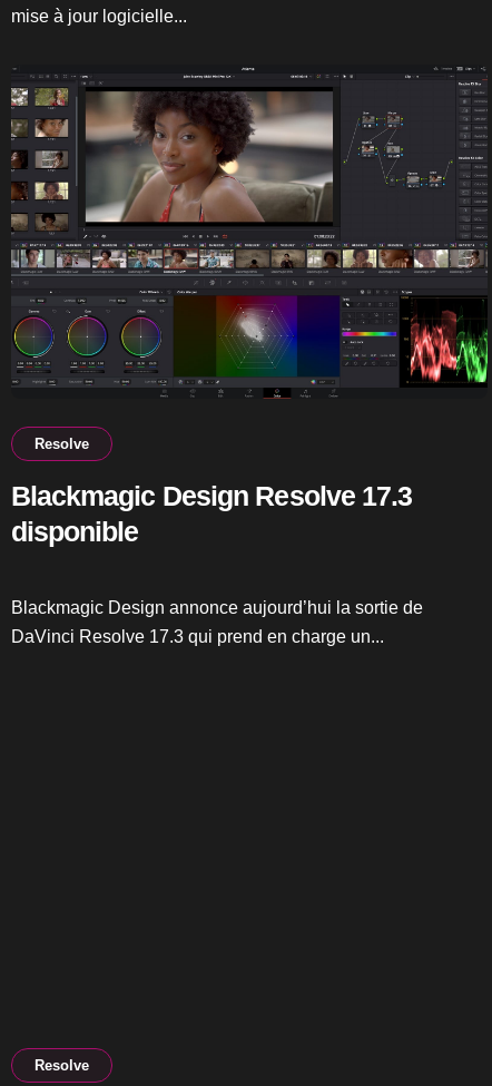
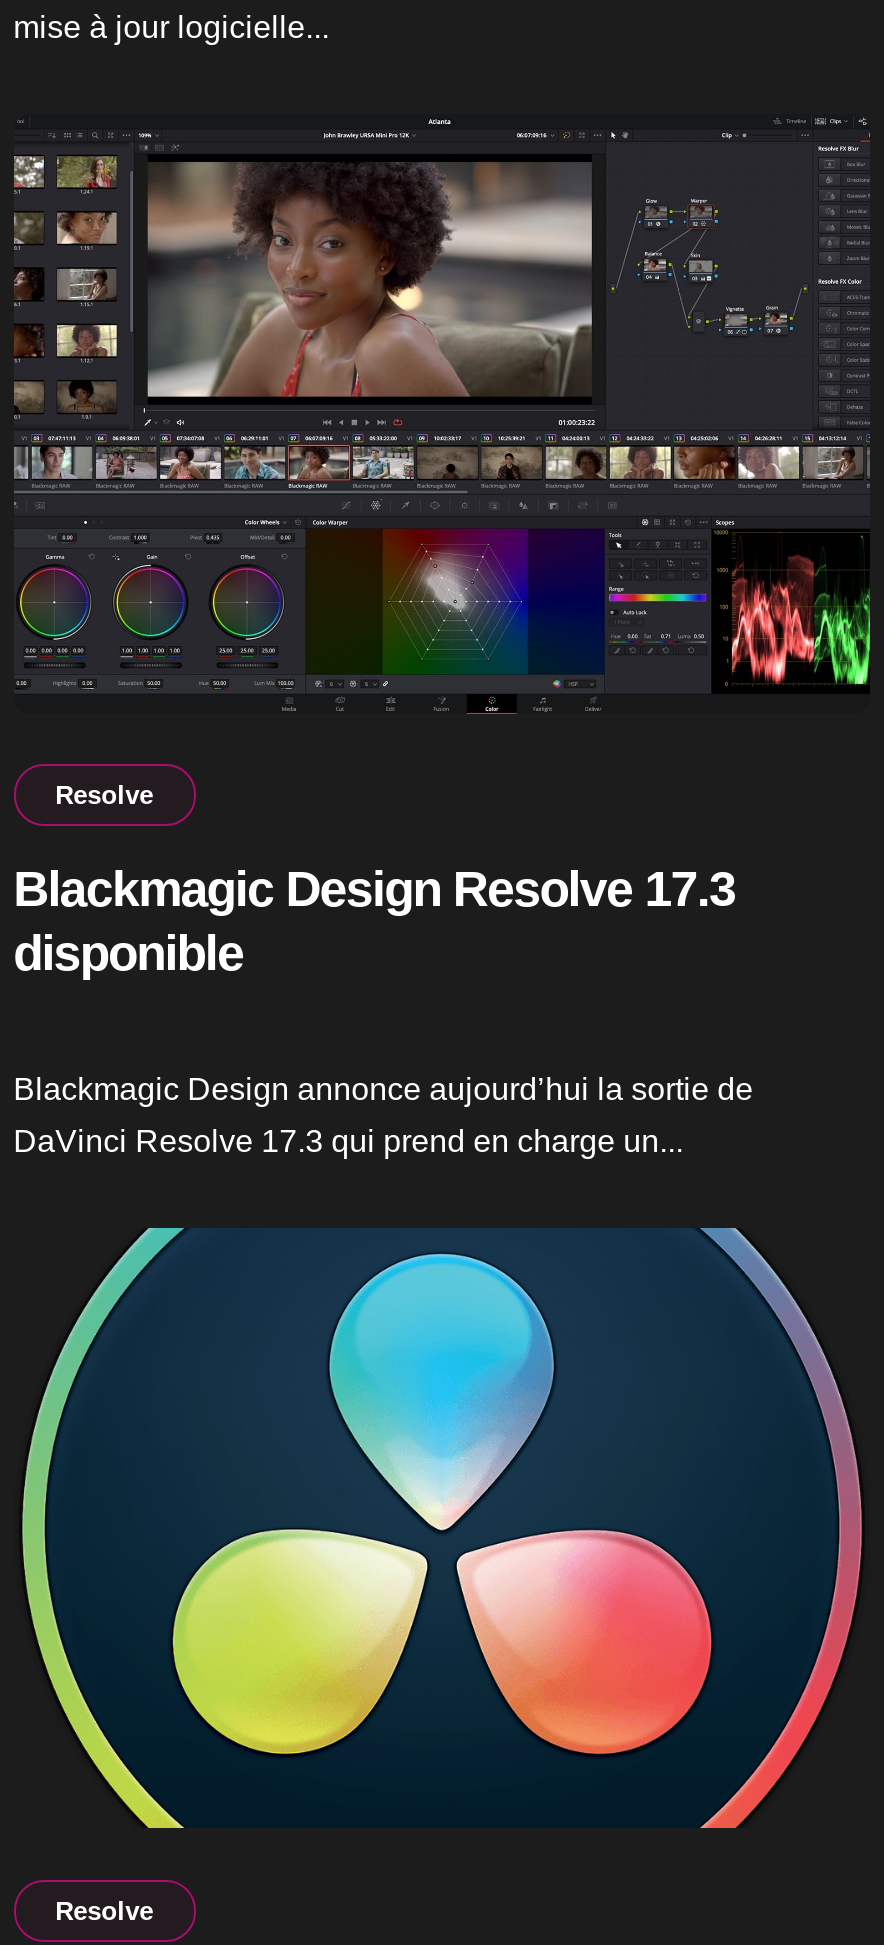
+ [image]
